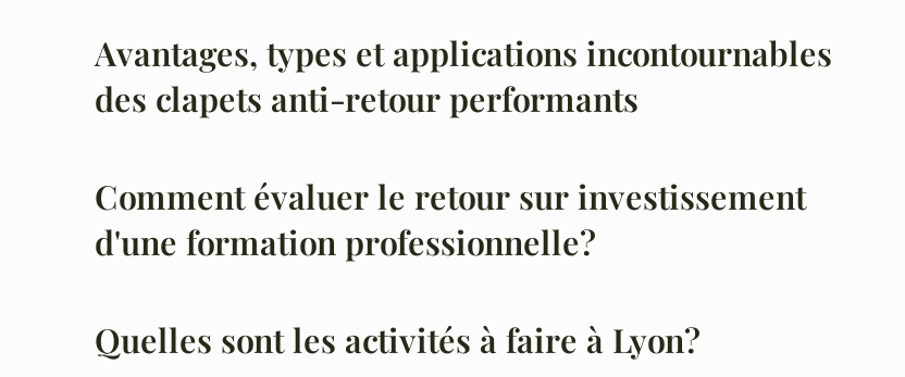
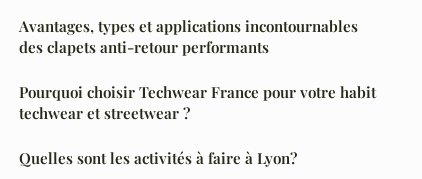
- Comment évaluer le retour sur investissement
- d'une formation professionnelle?
+ Pourquoi choisir Techwear France pour votre habit
+ techwear et streetwear ?
